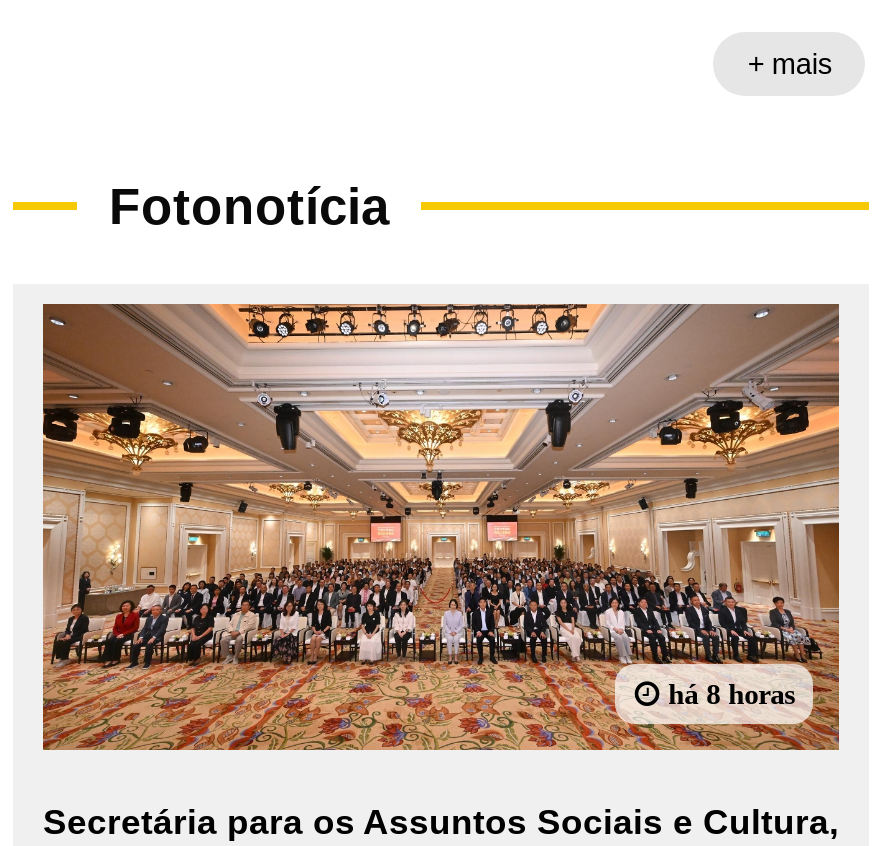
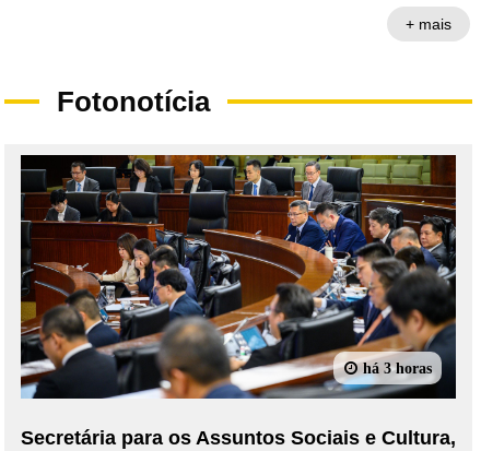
- [image]
- há 8 horas
+ [image]
+ há 3 horas
